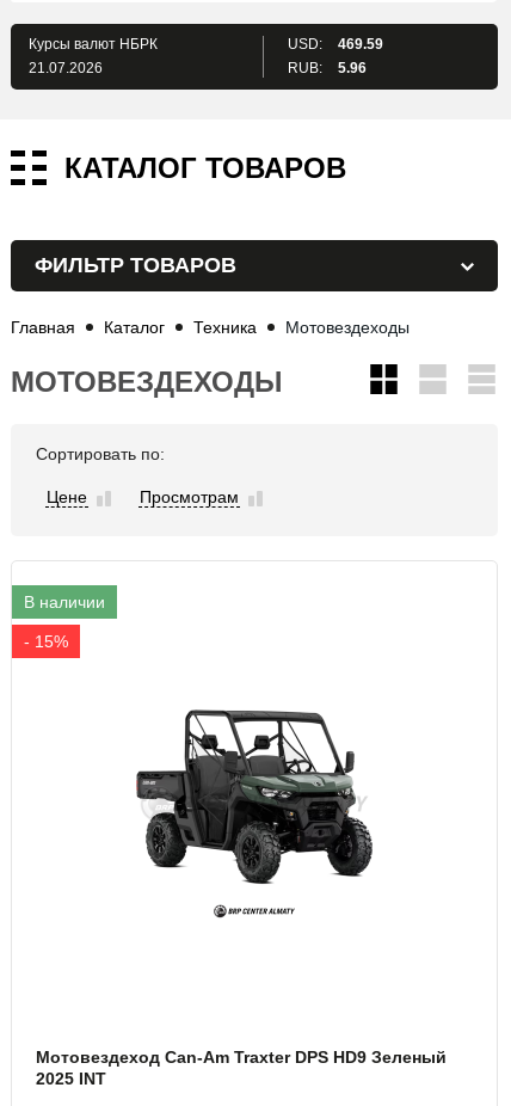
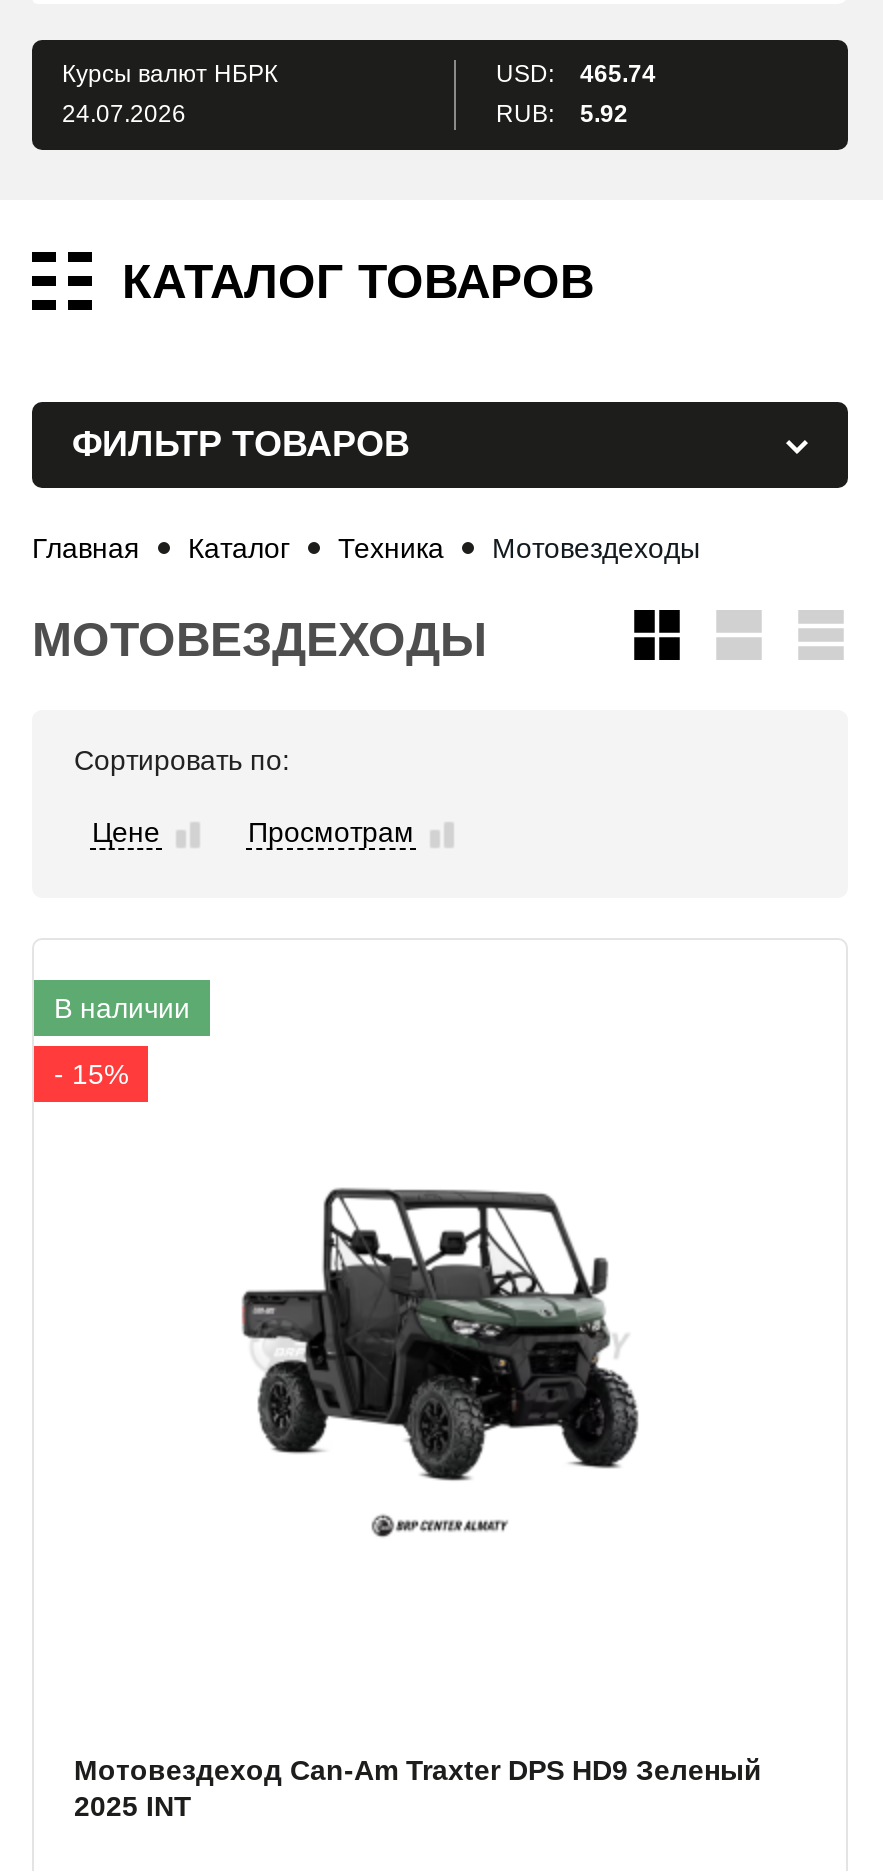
- USD: 469.59
+ USD: 465.74

- 21.07.2026
+ 24.07.2026

- RUB: 5.96
+ RUB: 5.92
